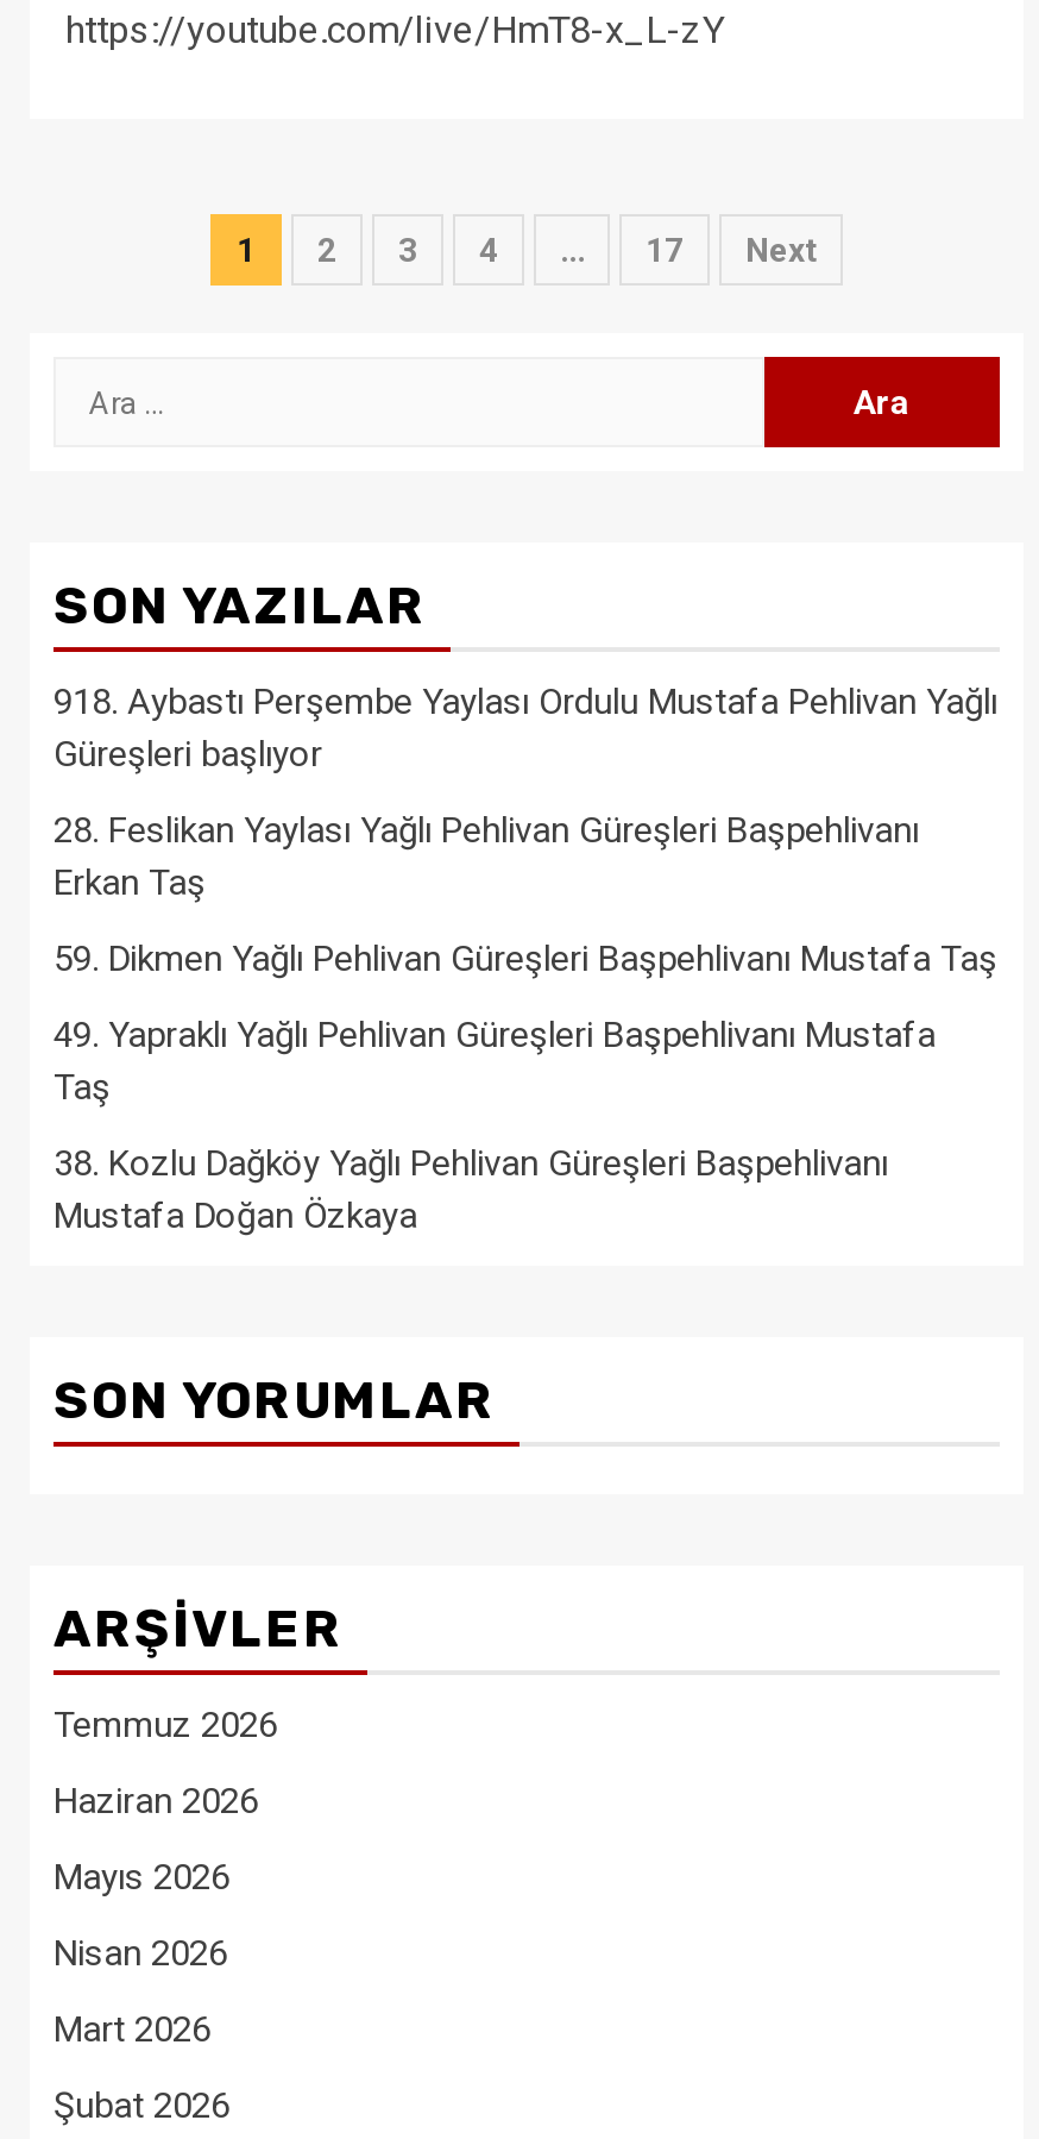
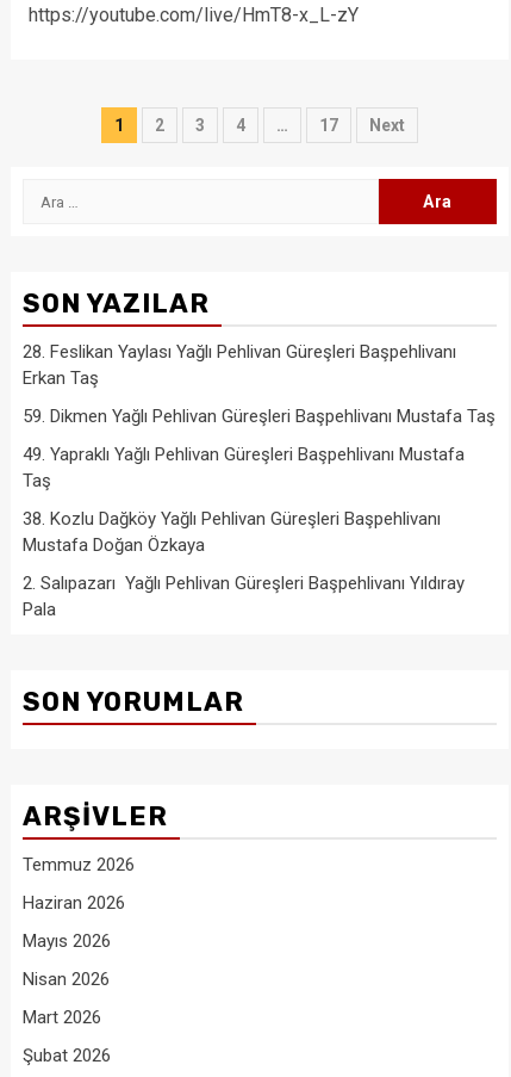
- 918. Aybastı Perşembe Yaylası Ordulu Mustafa Pehlivan Yağlı
- Güreşleri başlıyor

moved up: 28. Feslikan Yaylası Yağlı Pehlivan Güreşleri Başpehlivanı | Erkan Taş | 59. Dikmen Yağlı Pehlivan Güreşleri Başpehlivanı Mustafa Taş | 49. Yapraklı Yağlı Pehlivan Güreşleri Başpehlivanı Mustafa | Taş | 38. Kozlu Dağköy Yağlı Pehlivan Güreşleri Başpehlivanı | Mustafa Doğan Özkaya

+ 2. Salıpazarı Yağlı Pehlivan Güreşleri Başpehlivanı Yıldıray
+ Pala
